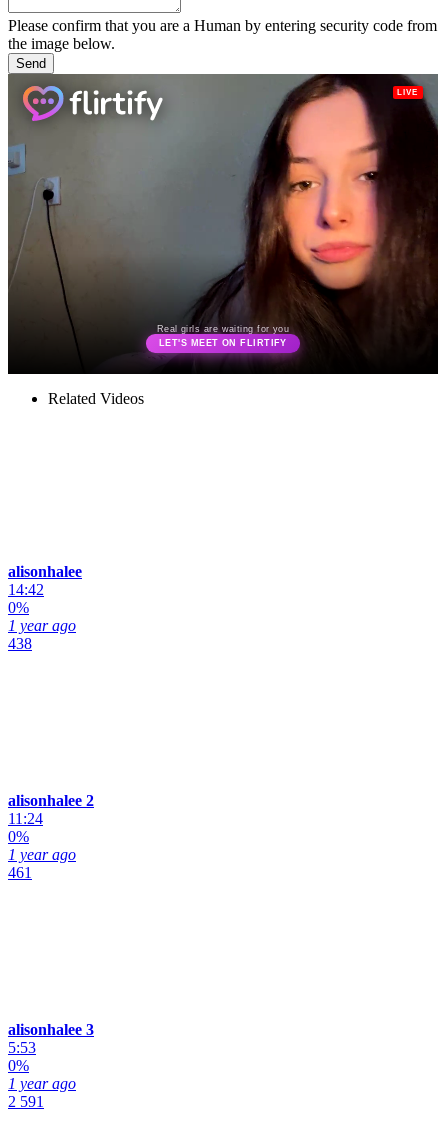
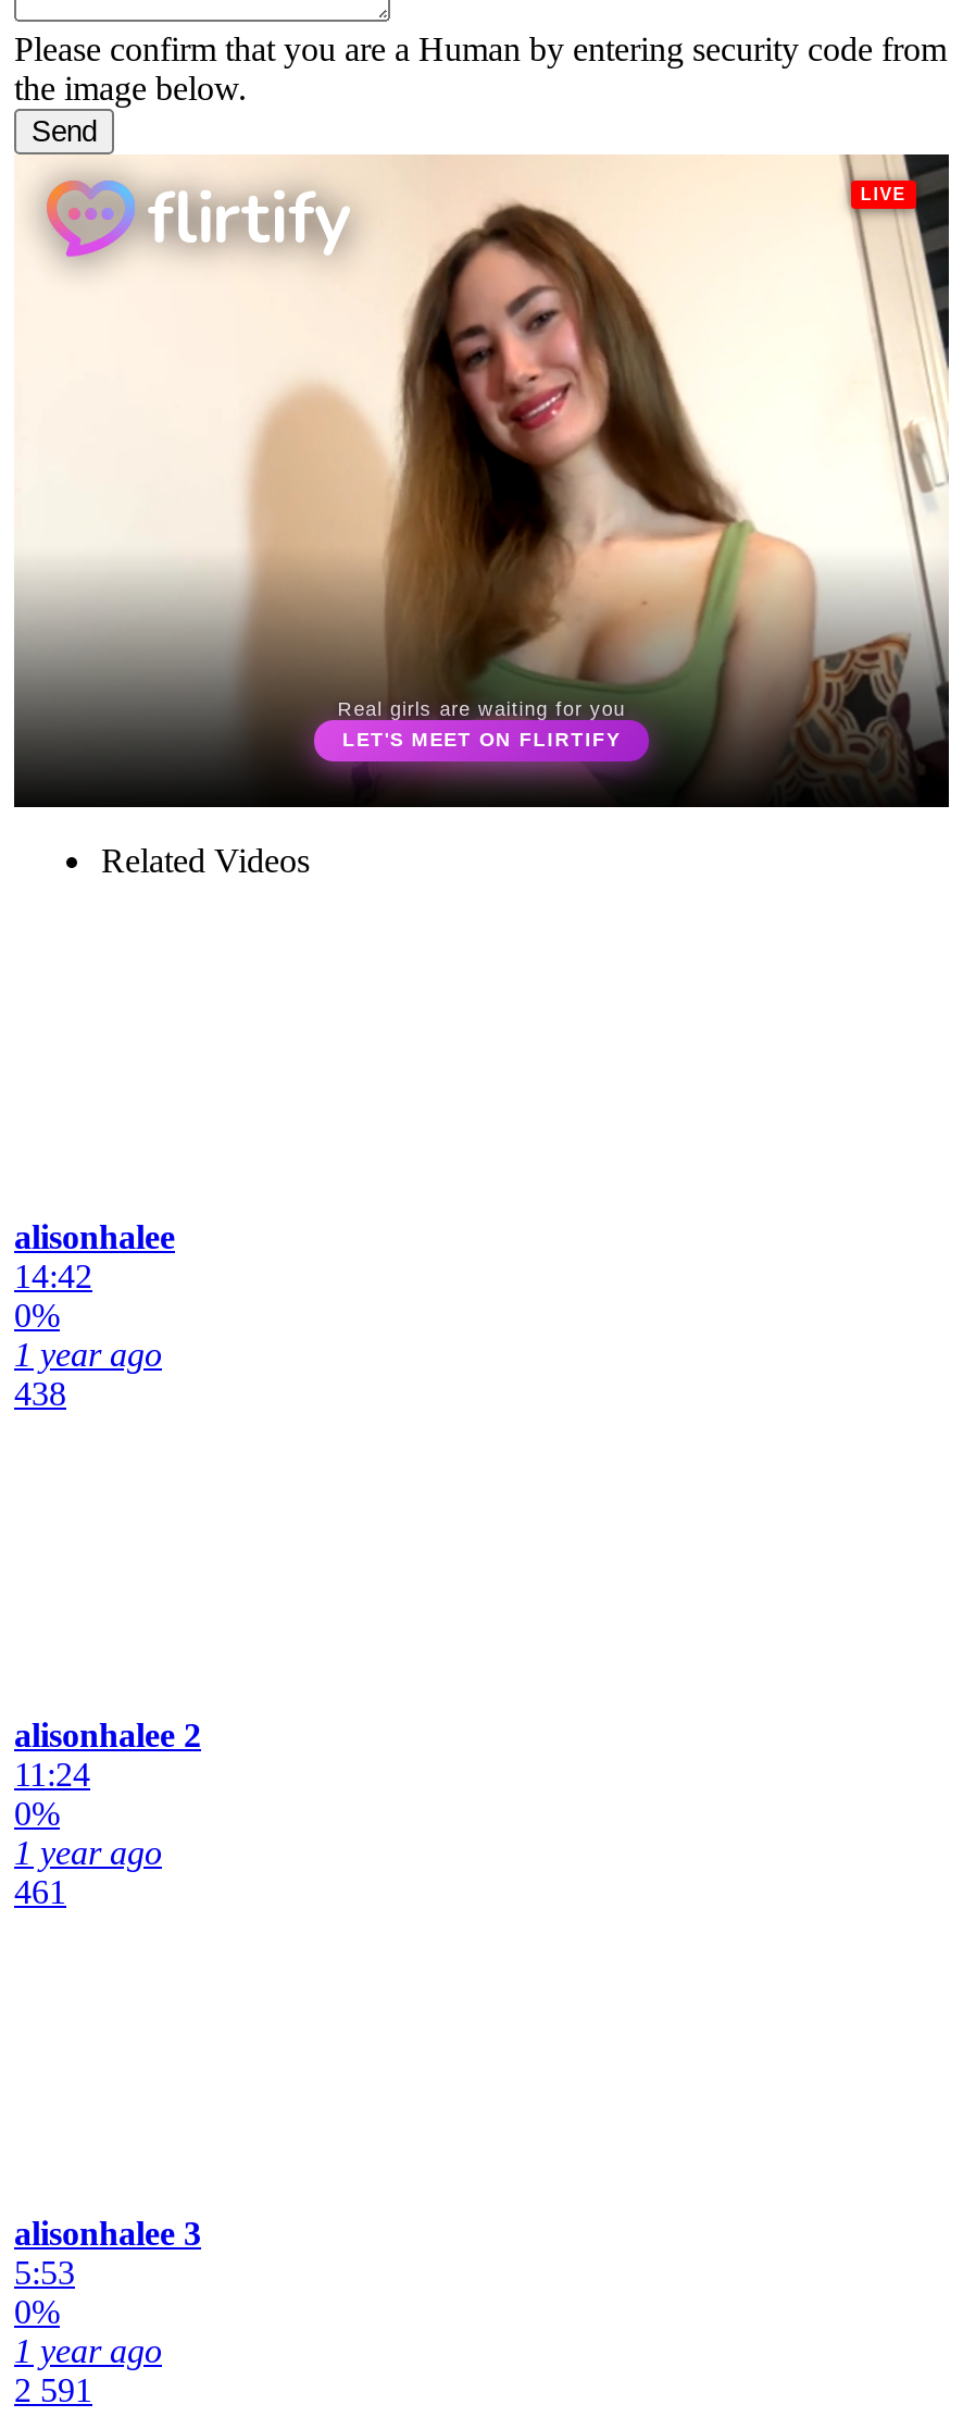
- [image]
+ [image]
